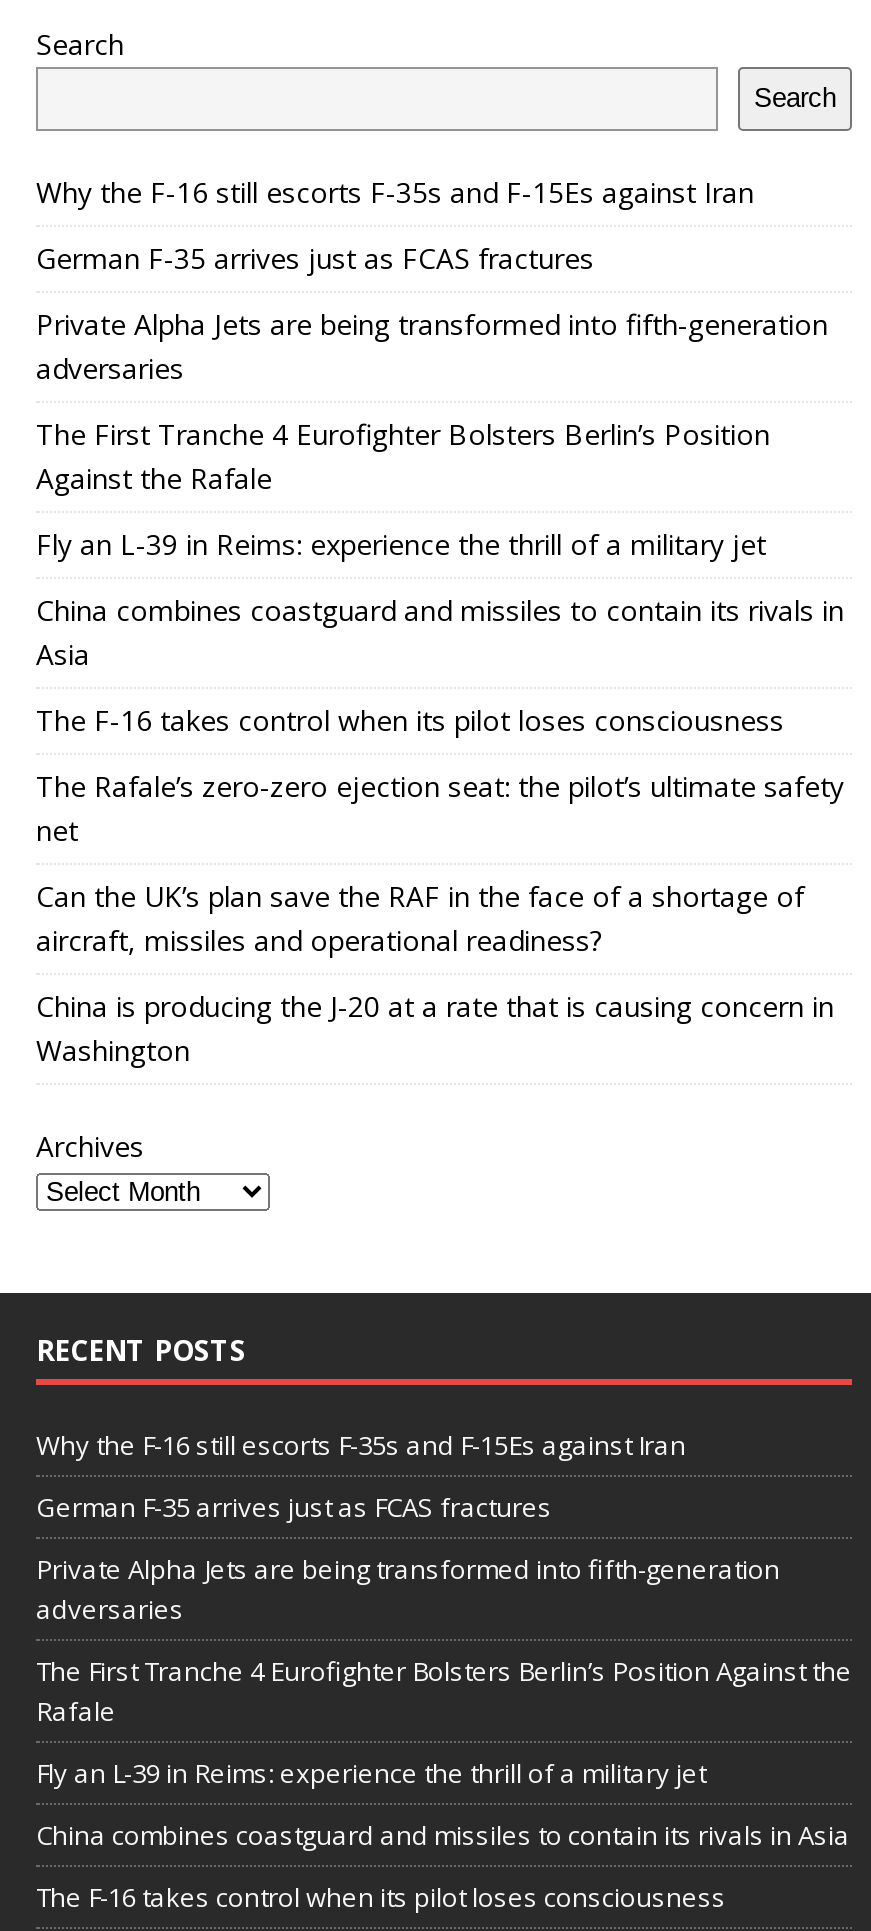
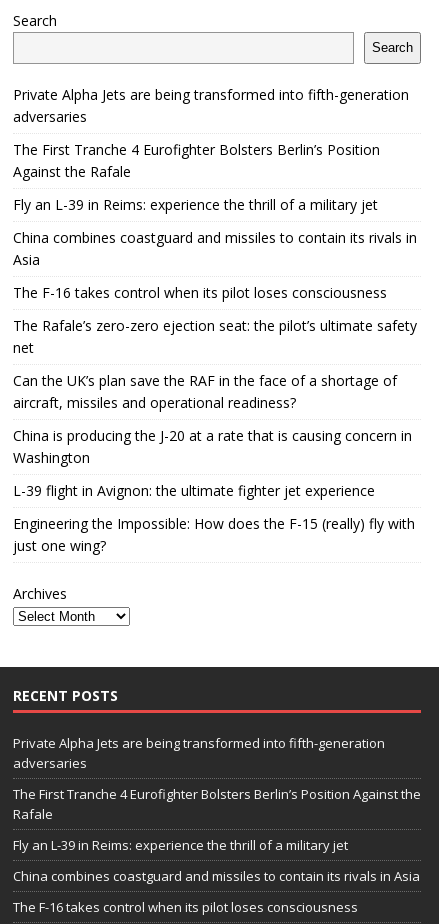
- Why the F-16 still escorts F-35s and F-15Es against Iran
- German F-35 arrives just as FCAS fractures

moved up: Private Alpha Jets are being transformed into fifth-generation | adversaries | The First Tranche 4 Eurofighter Bolsters Berlin’s Position | ... | China is producing the J-20 at a rate that is causing concern in | Washington

+ L-39 flight in Avignon: the ultimate fighter jet experience
+ Engineering the Impossible: How does the F-15 (really) fly with
+ just one wing?

moved down: Archives | RECENT POSTS

- Why the F-16 still escorts F-35s and F-15Es against Iran
- German F-35 arrives just as FCAS fractures
